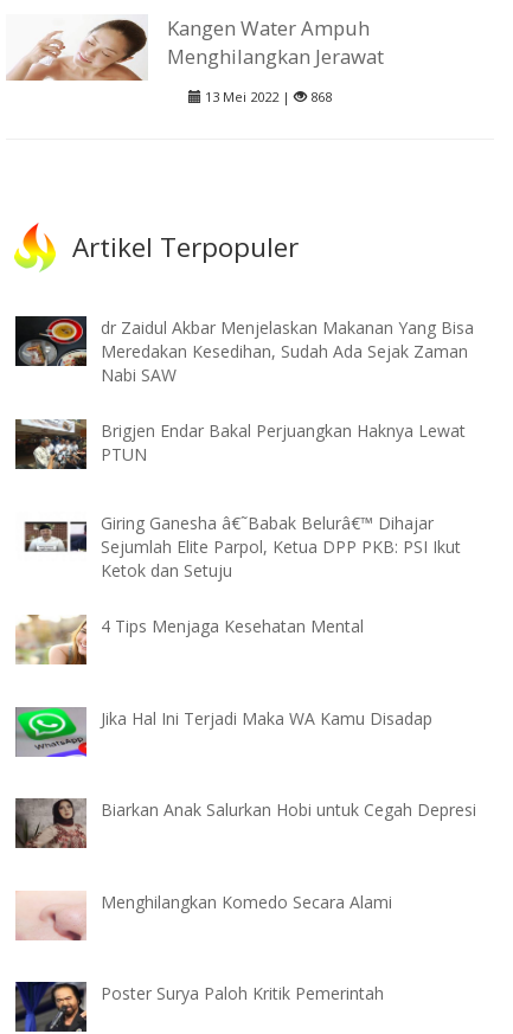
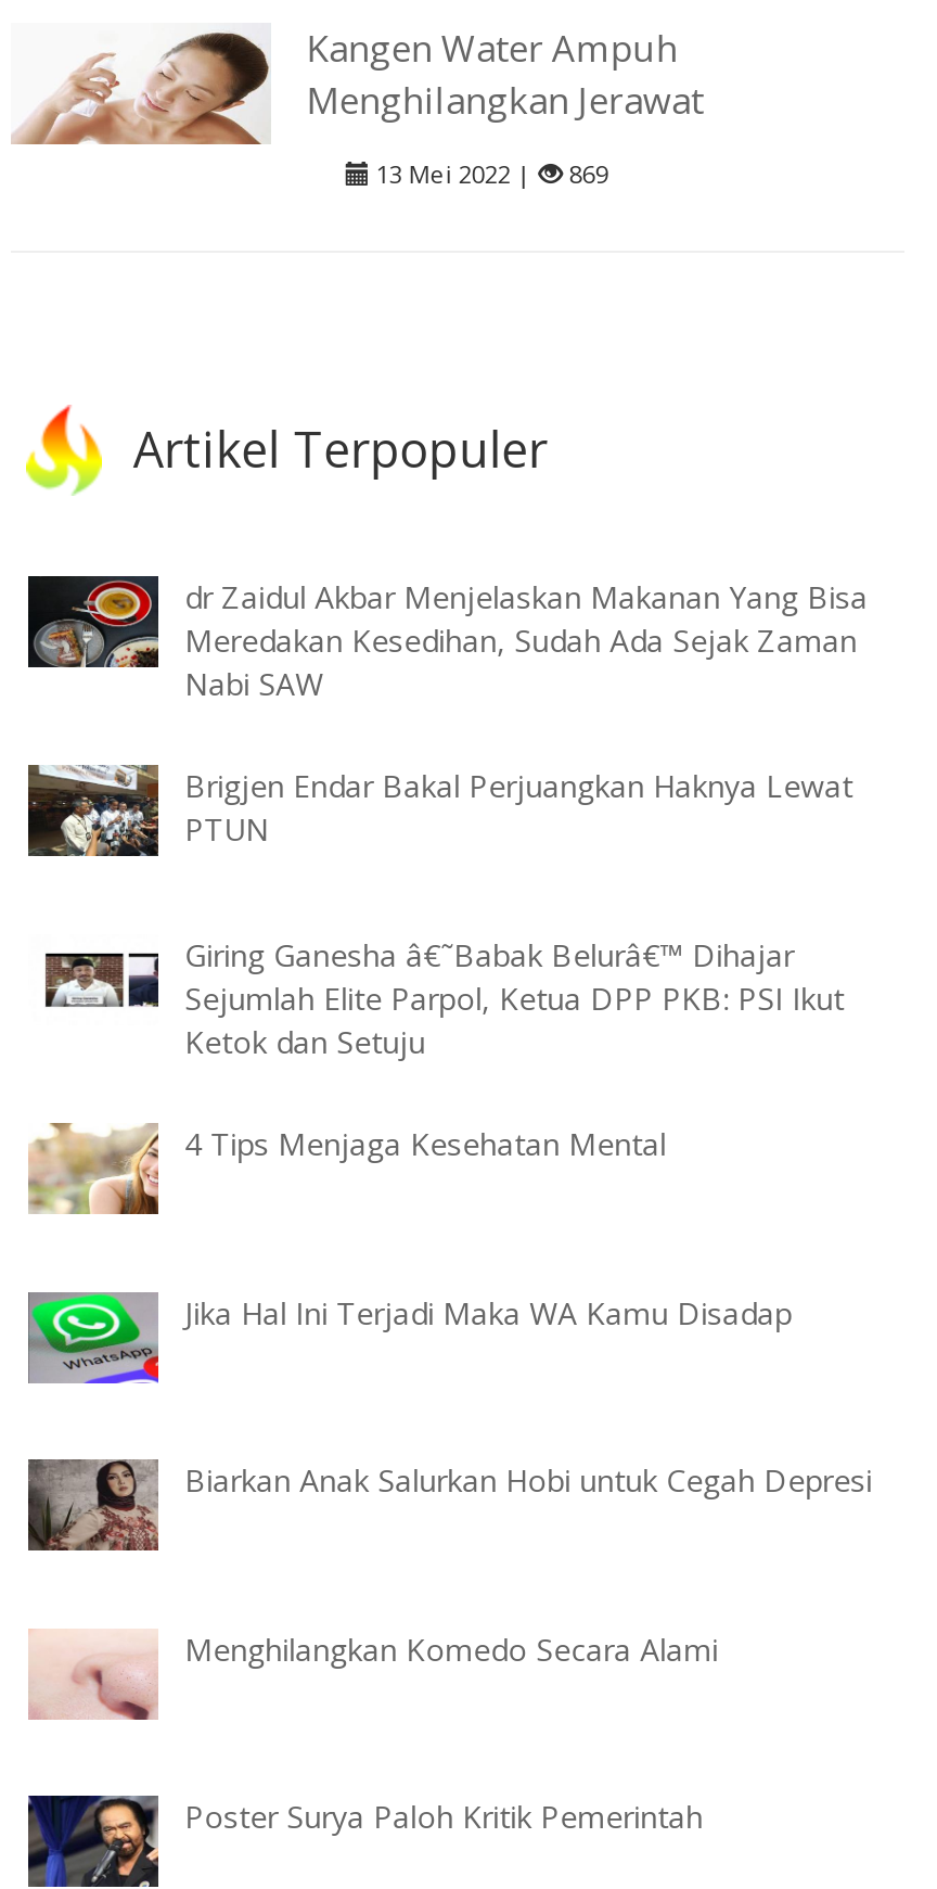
- 868
+ 869
